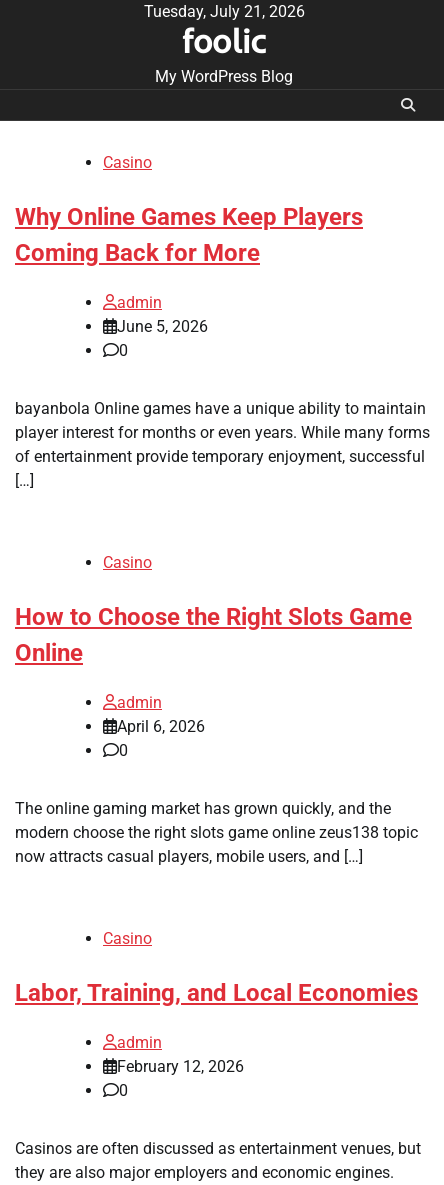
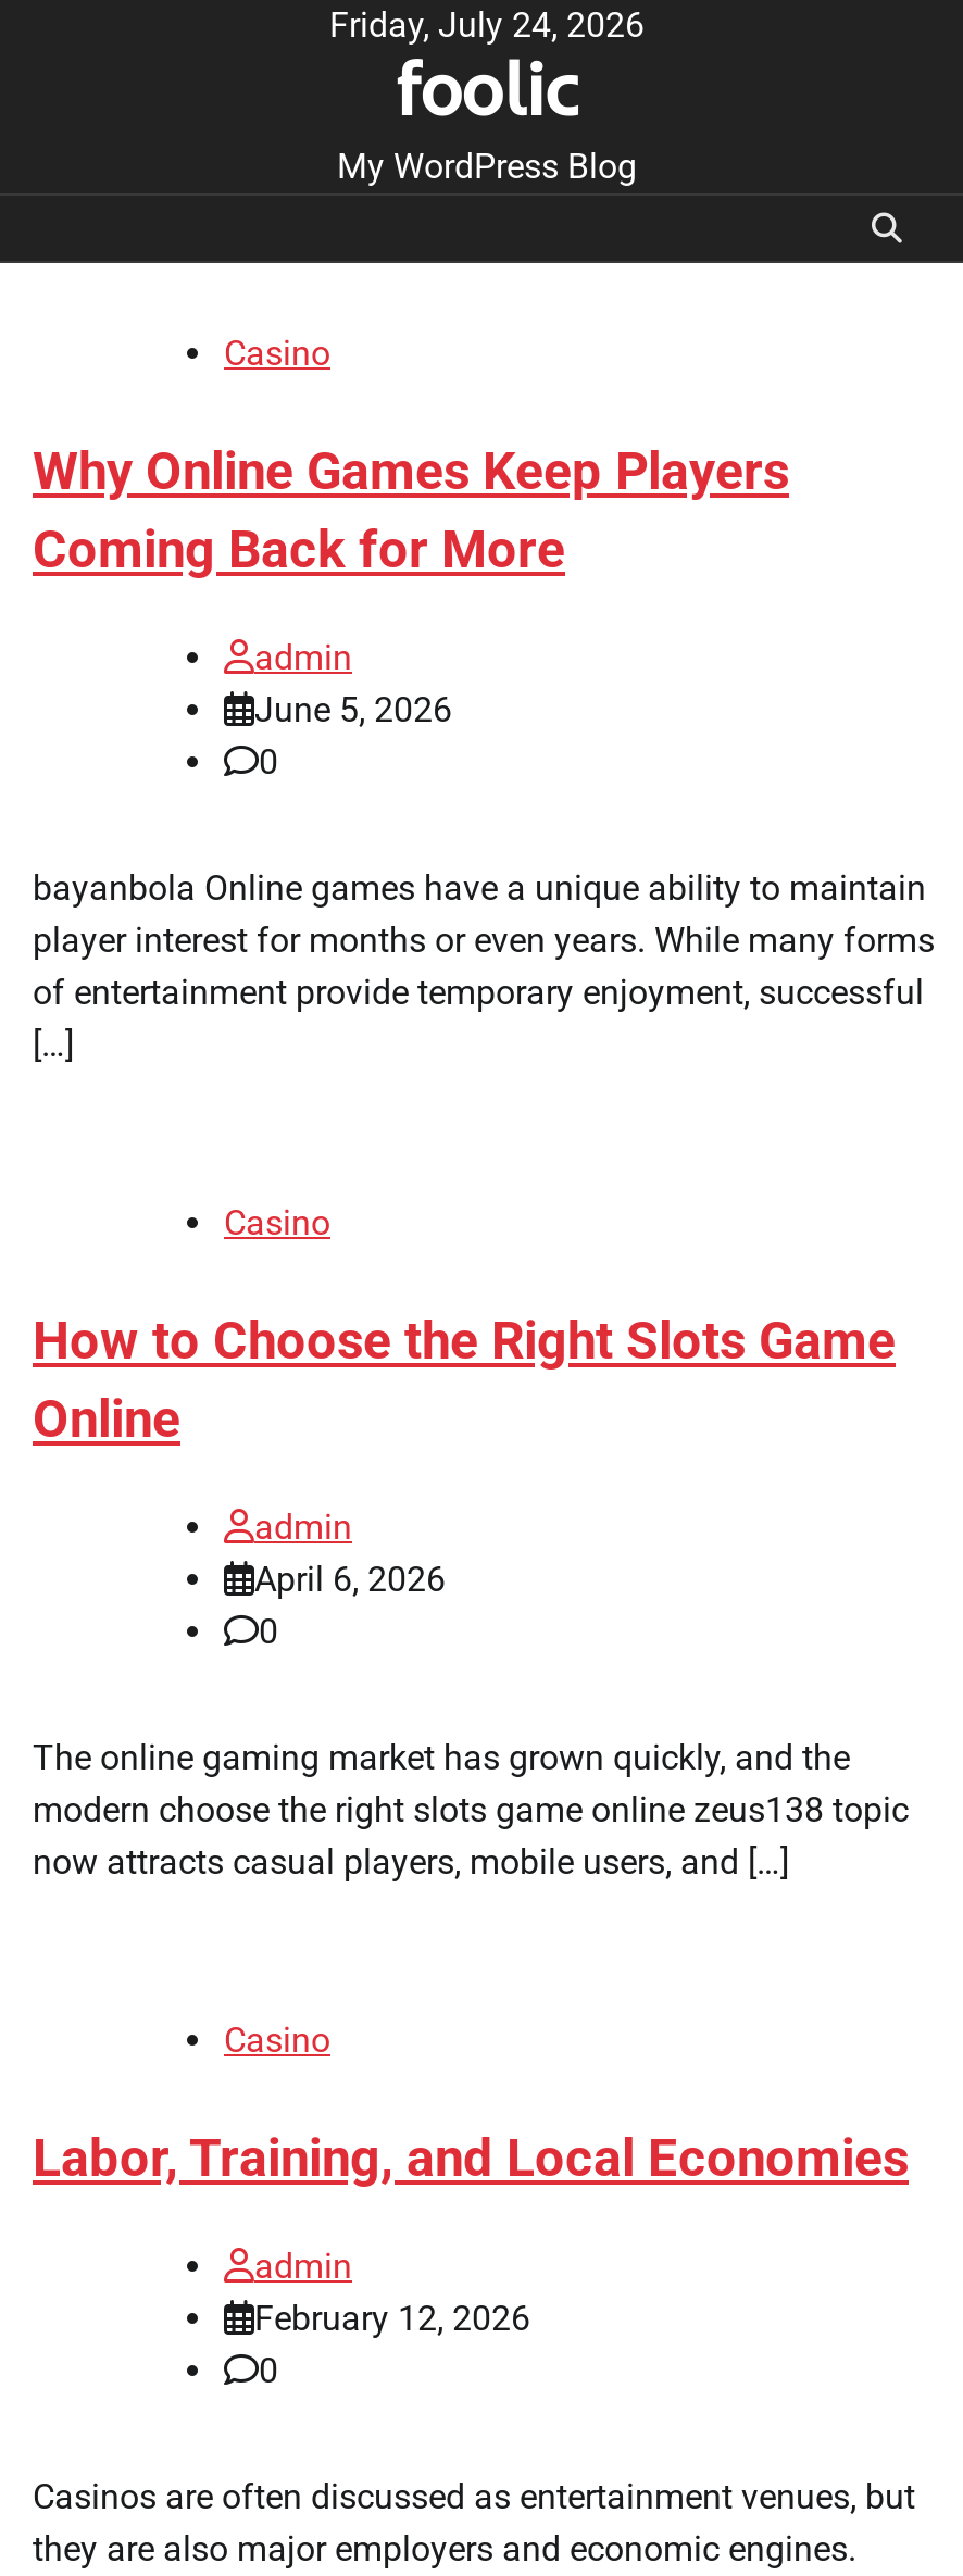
- Tuesday, July 21, 2026
+ Friday, July 24, 2026
